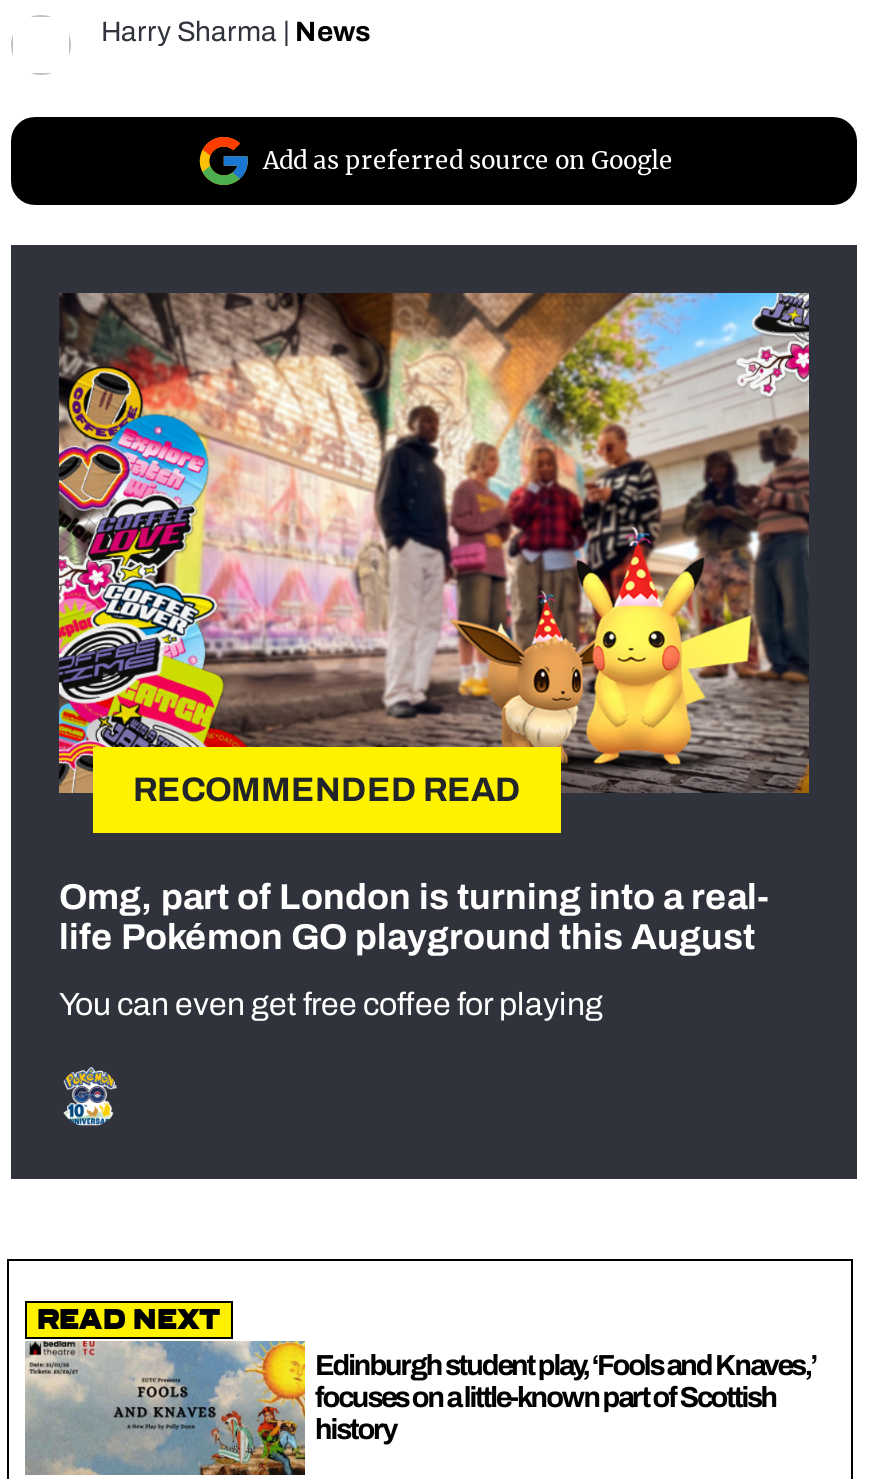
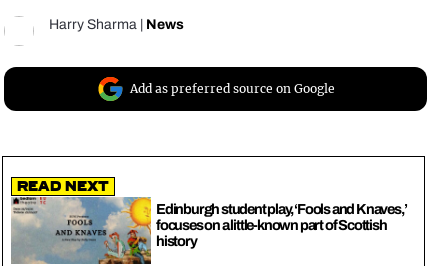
- [image]
- RECOMMENDED READ
- Omg, part of London is turning into a real-
- life Pokémon GO playground this August
- You can even get free coffee for playing
